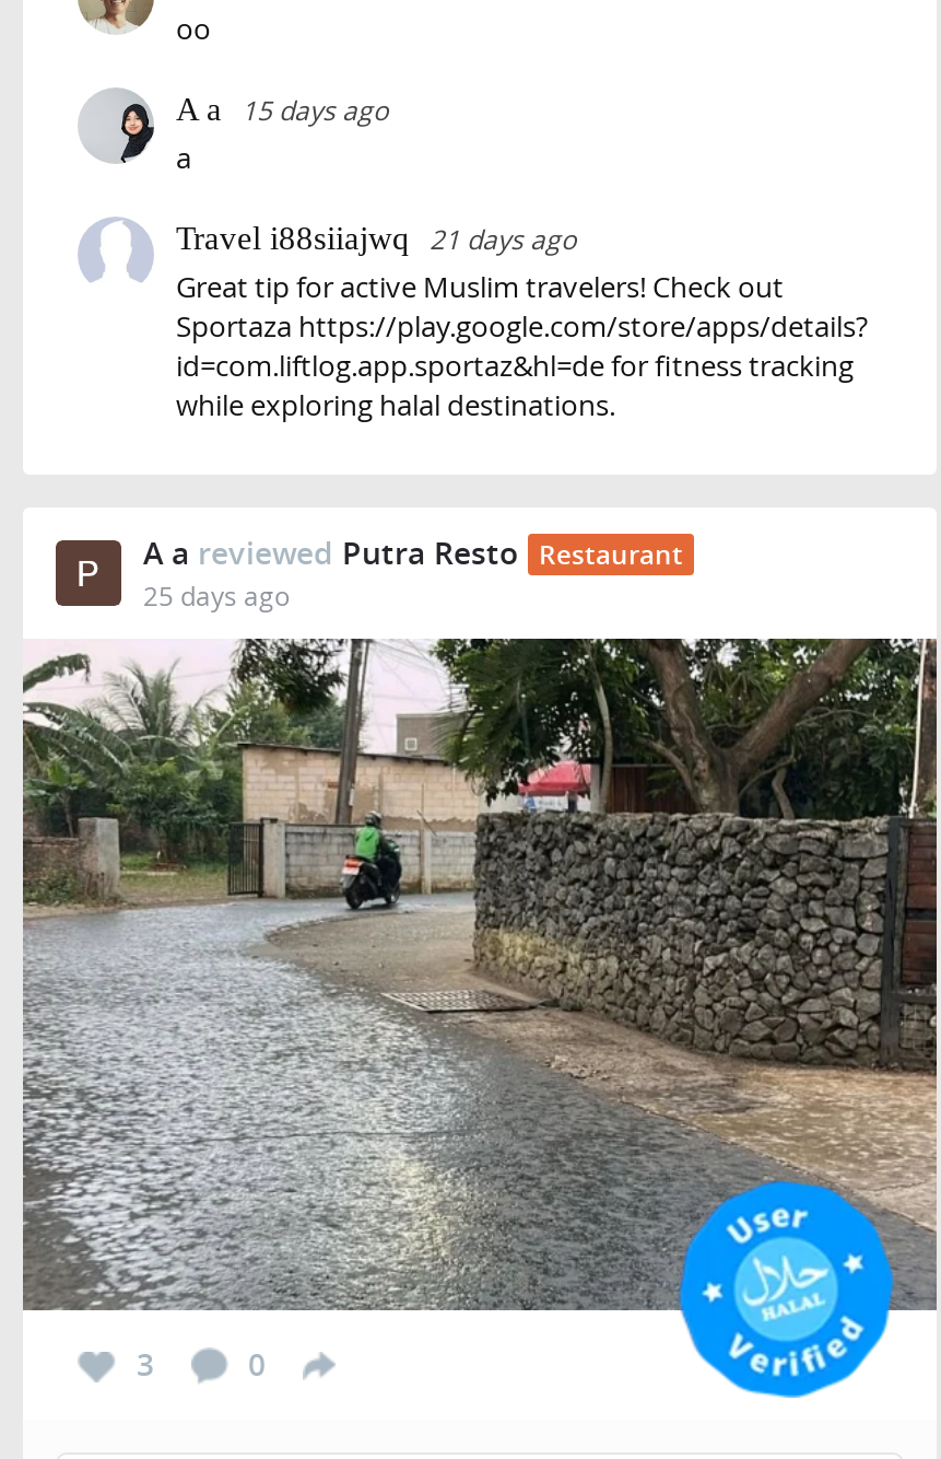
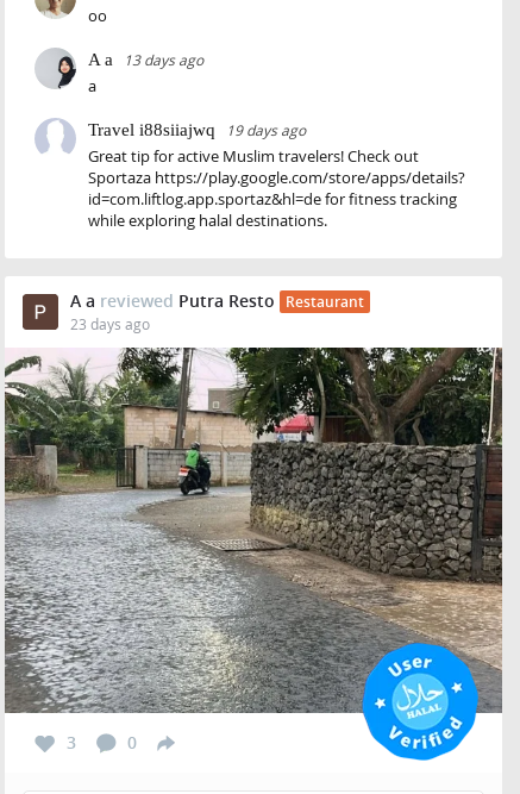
- A a 15 days ago
+ A a 13 days ago

- Travel i88siiajwq 21 days ago
+ Travel i88siiajwq 19 days ago

- 25 days ago
+ 23 days ago
